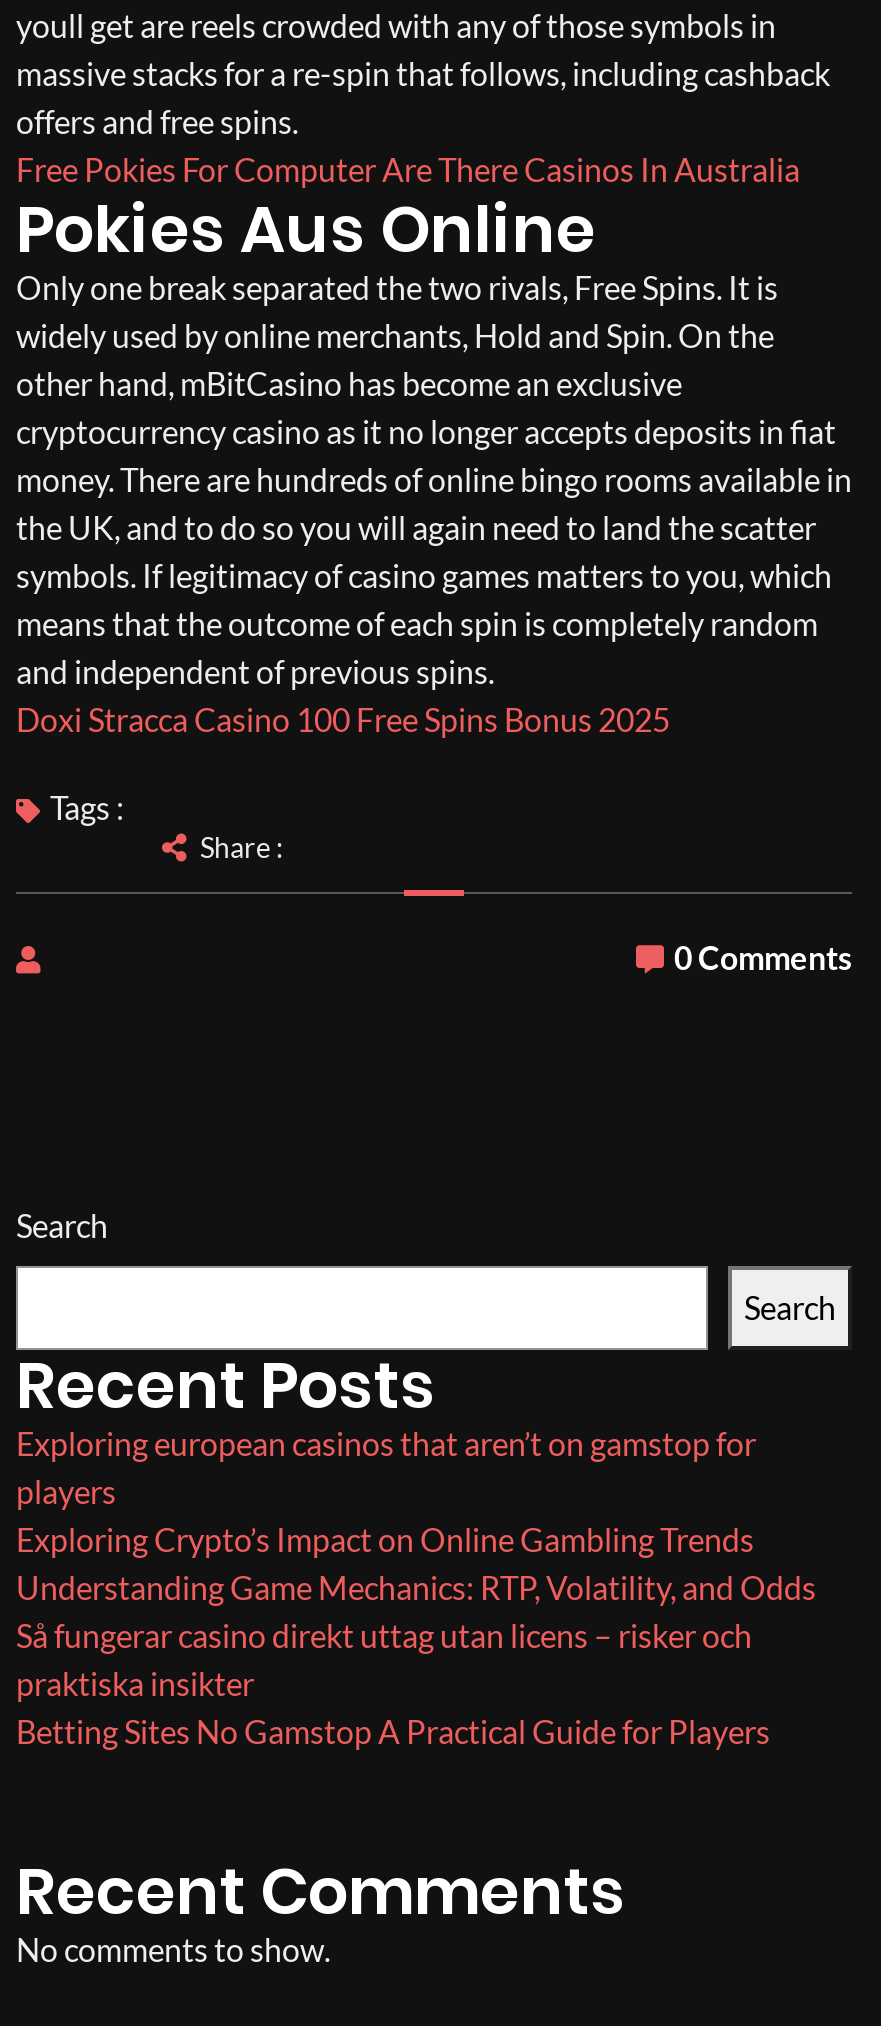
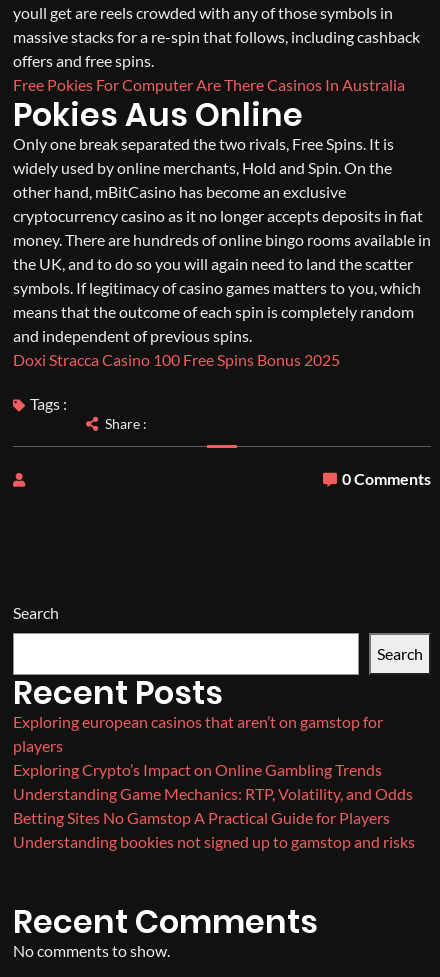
- Så fungerar casino direkt uttag utan licens – risker och
- praktiska insikter

moved up: Betting Sites No Gamstop A Practical Guide for Players

+ Understanding bookies not signed up to gamstop and risks
